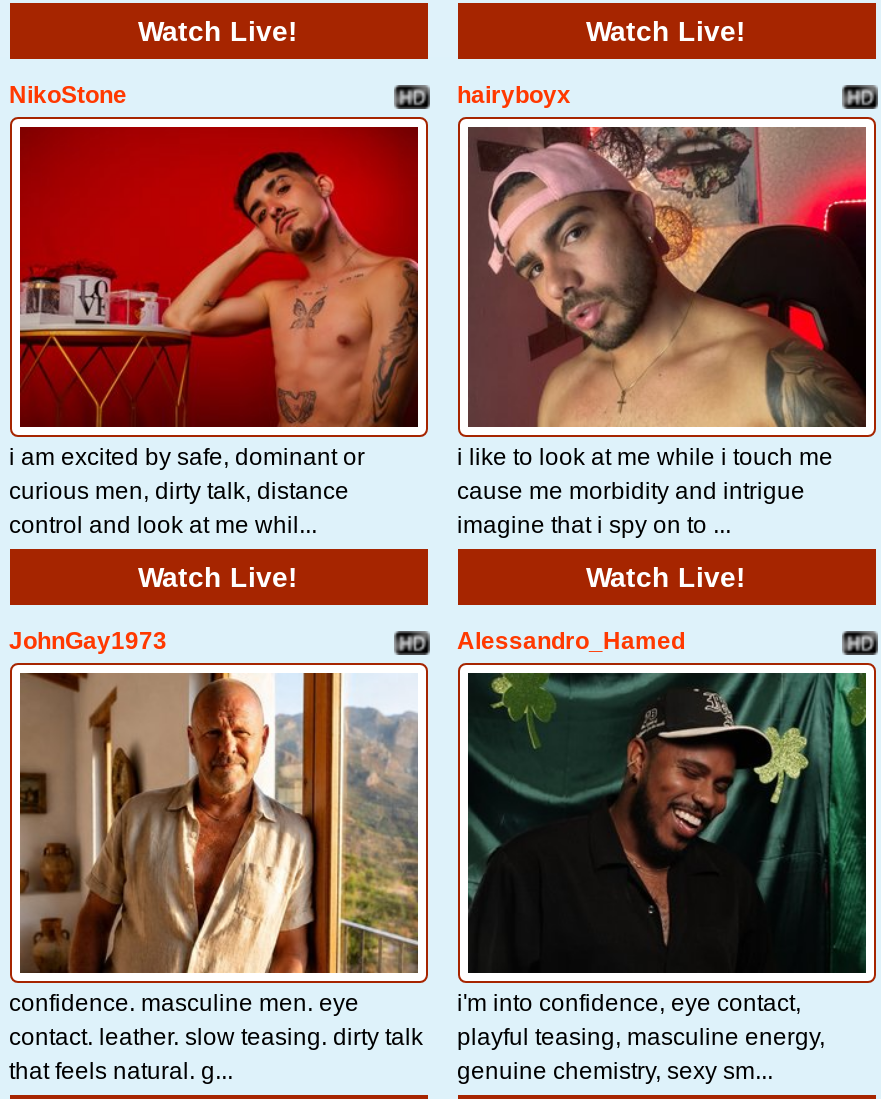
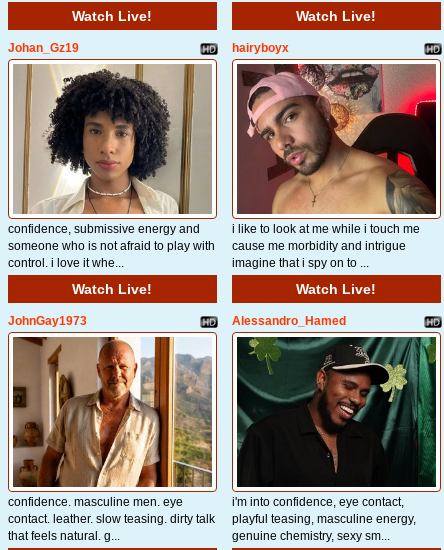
- NikoStone
+ Johan_Gz19

- [image]
- i am excited by safe, dominant or
- curious men, dirty talk, distance
- control and look at me whil...
+ [image]
+ confidence, submissive energy and
+ someone who is not afraid to play with
+ control. i love it whe...
